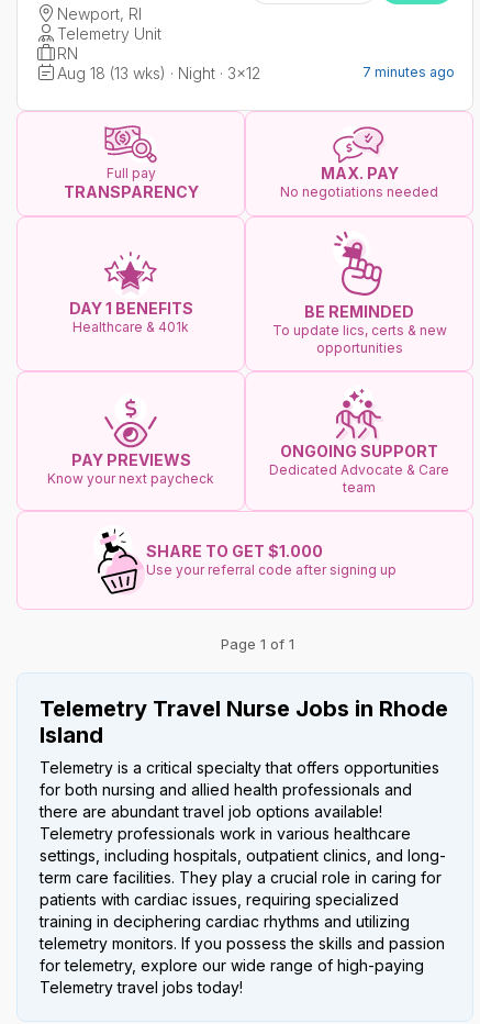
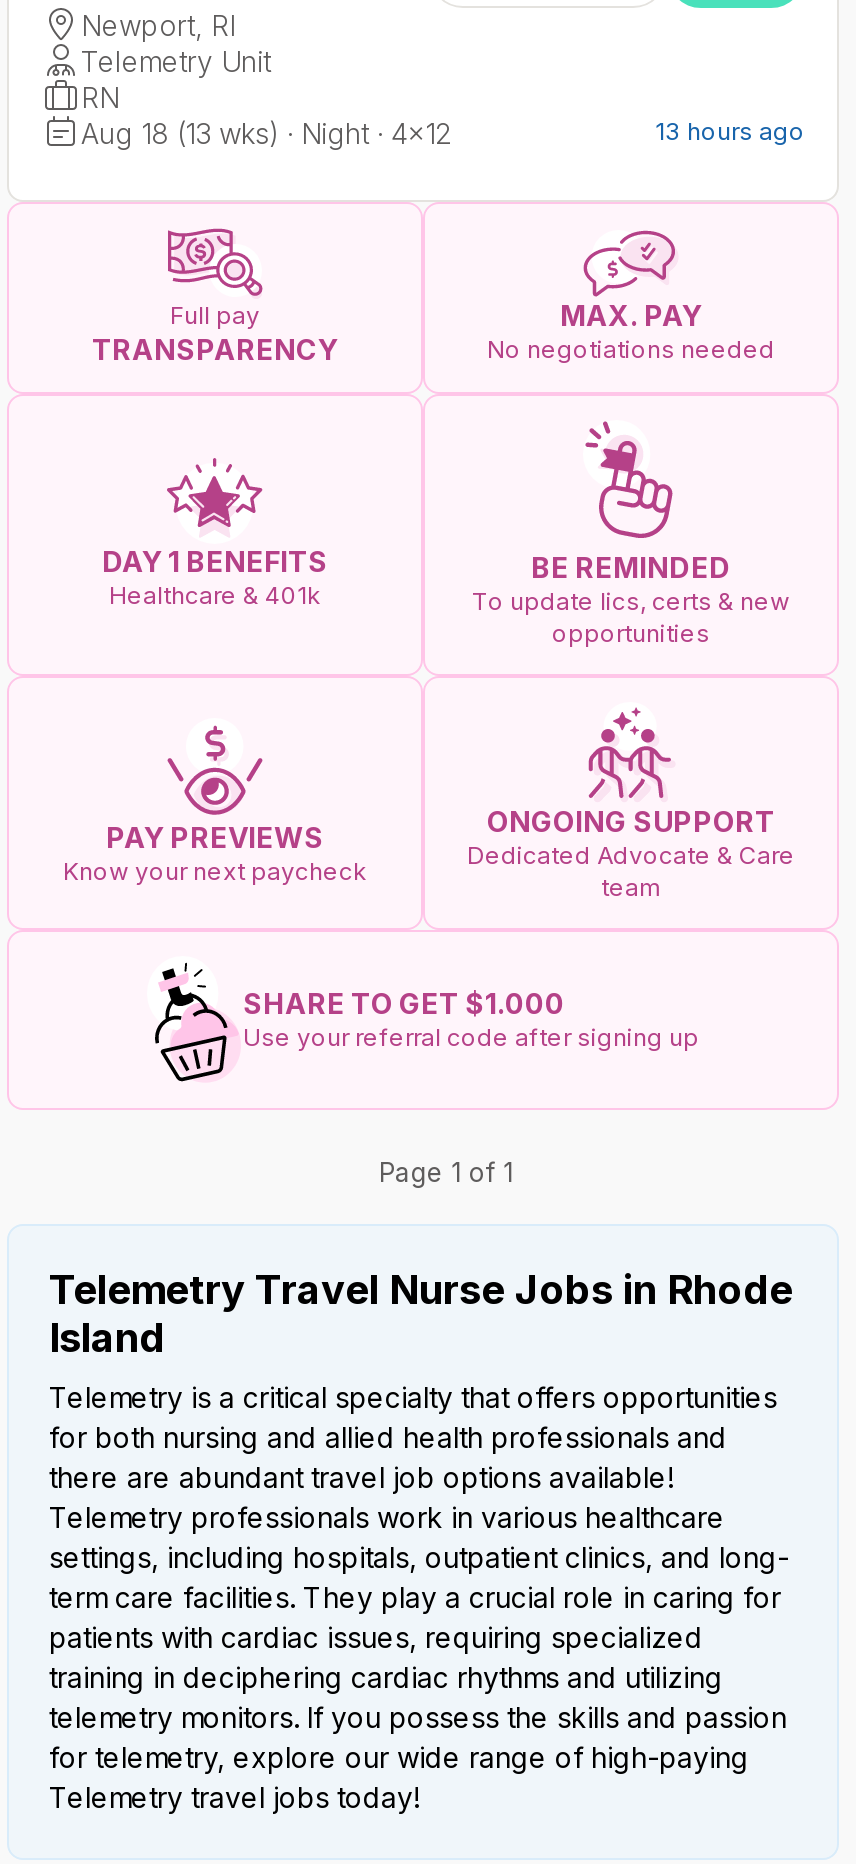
- Aug 18 (13 wks) · Night · 3x12
+ Aug 18 (13 wks) · Night · 4x12

- 7 minutes ago
+ 13 hours ago
